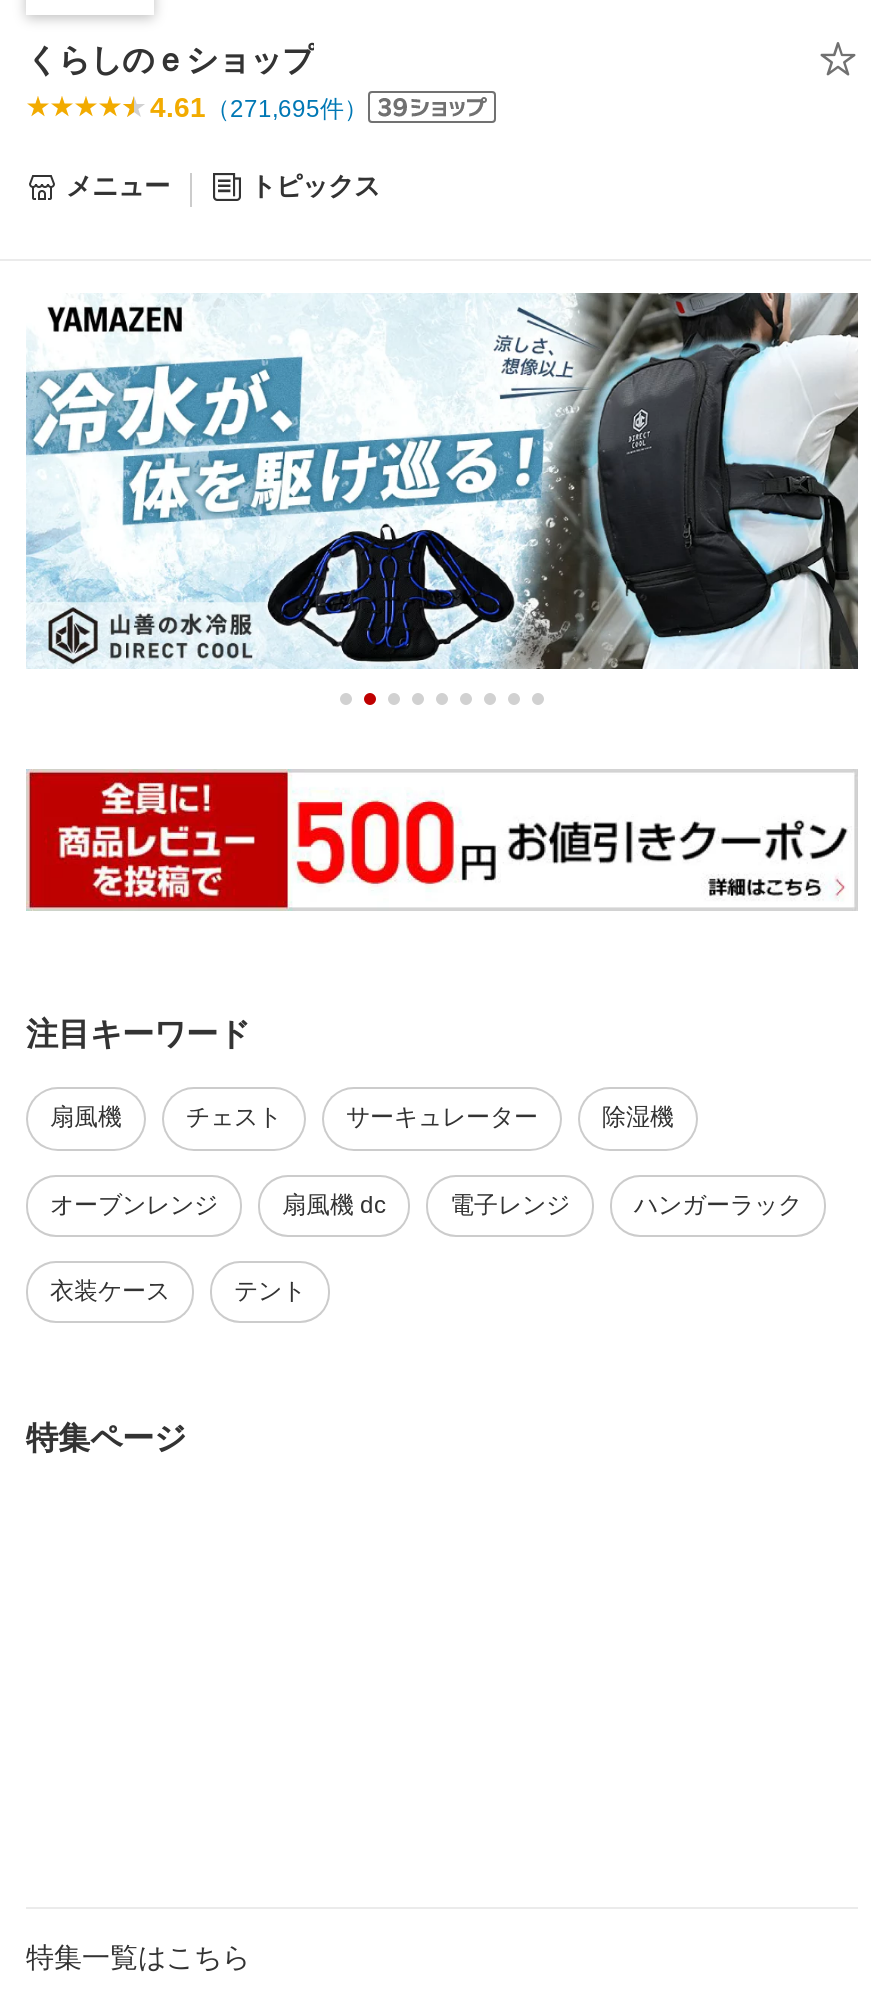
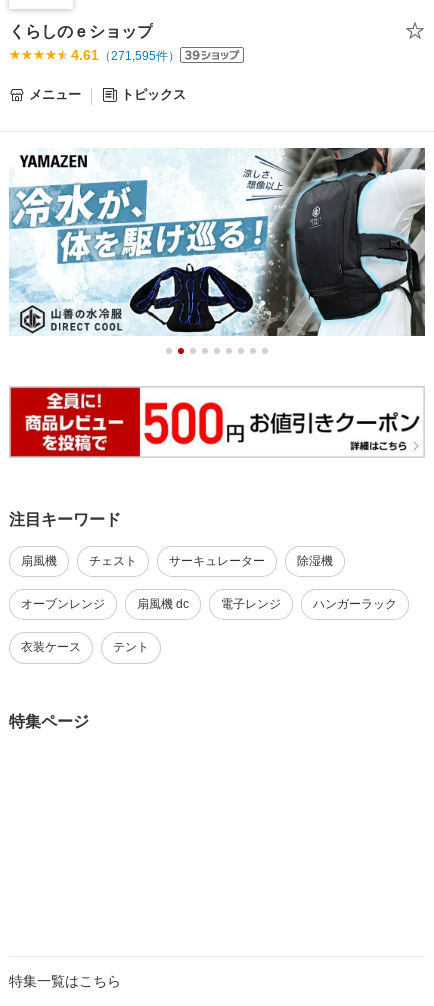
- 4.61（271,695件）
+ 4.61（271,595件）
